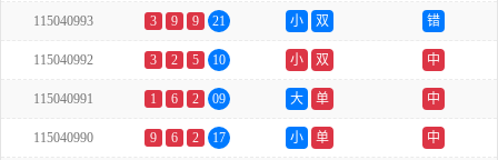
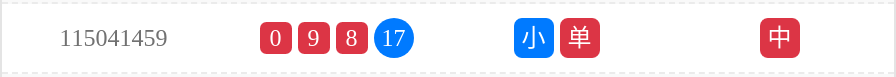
- 115040993
+ 115041459

- 9
- 21
- 小
- 双
- 错
- 115040992
- 3
- 2
- 5
- 10
- 小
- 双
- 中
- 115040991
- 1
- 6
- 2
- 09
- 大
- 单
- 中
- 115040990
- 9
- 6
- 2
+ 8

- 3
+ 0
